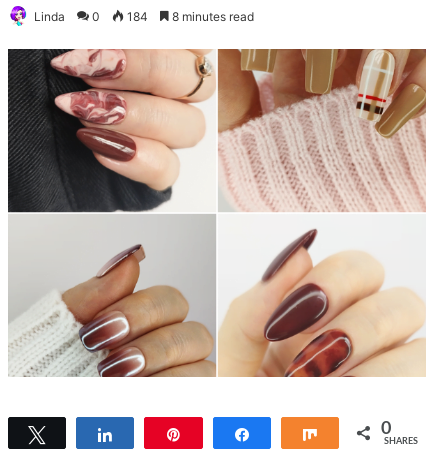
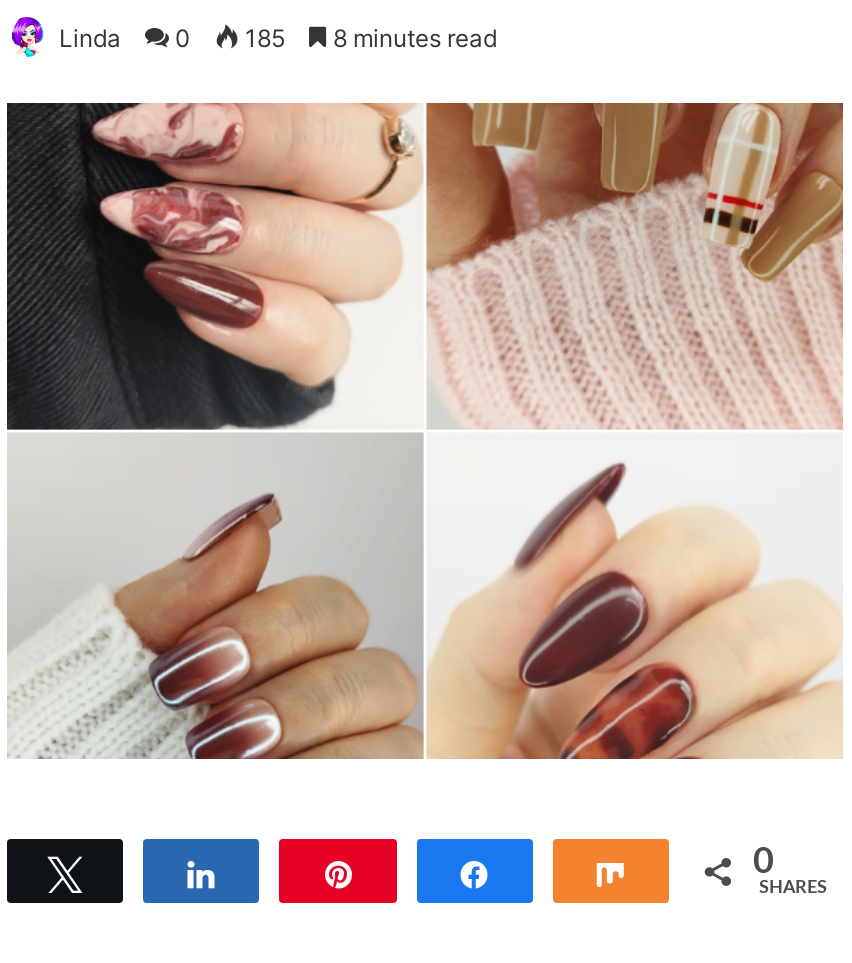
- Linda 0 184 8 minutes read
+ Linda 0 185 8 minutes read
